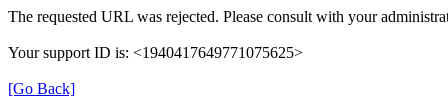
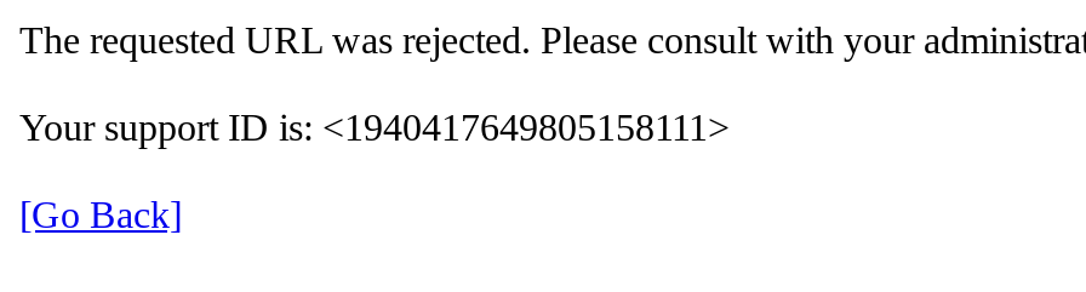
- Your support ID is: <1940417649771075625>
+ Your support ID is: <1940417649805158111>
